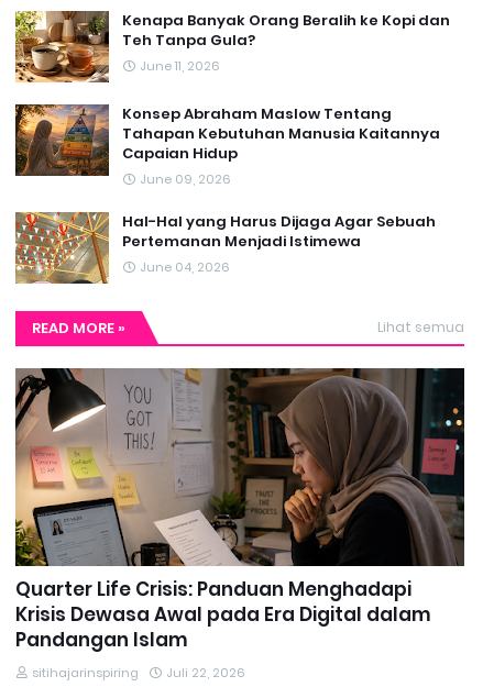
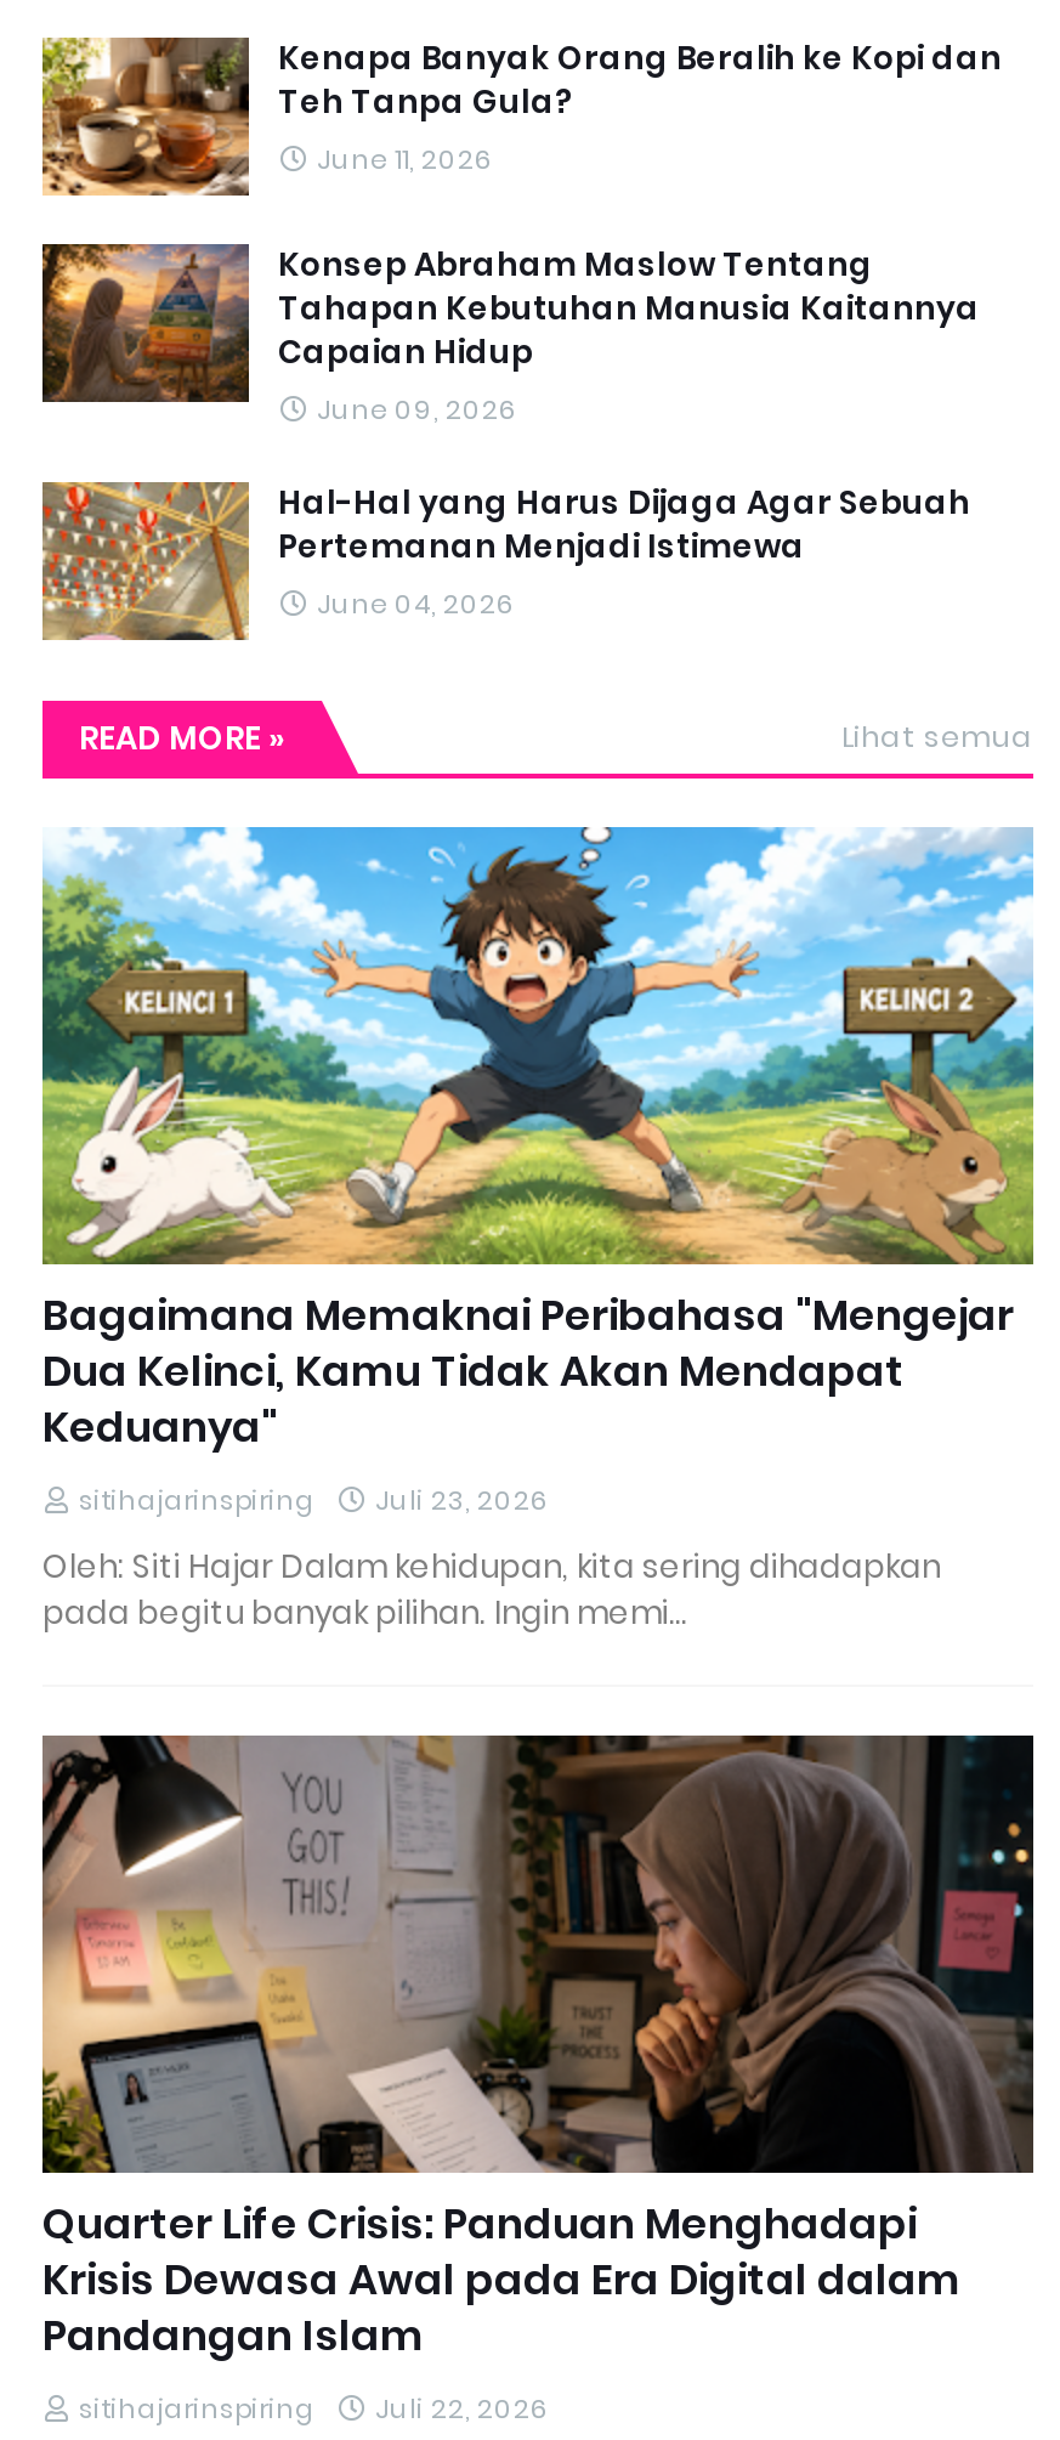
+ [image]
+ Bagaimana Memaknai Peribahasa "Mengejar
+ Dua Kelinci, Kamu Tidak Akan Mendapat
+ Keduanya"
+ sitihajarinspiring
+ Juli 23, 2026
+ Oleh: Siti Hajar Dalam kehidupan, kita sering dihadapkan
+ pada begitu banyak pilihan. Ingin memi…
